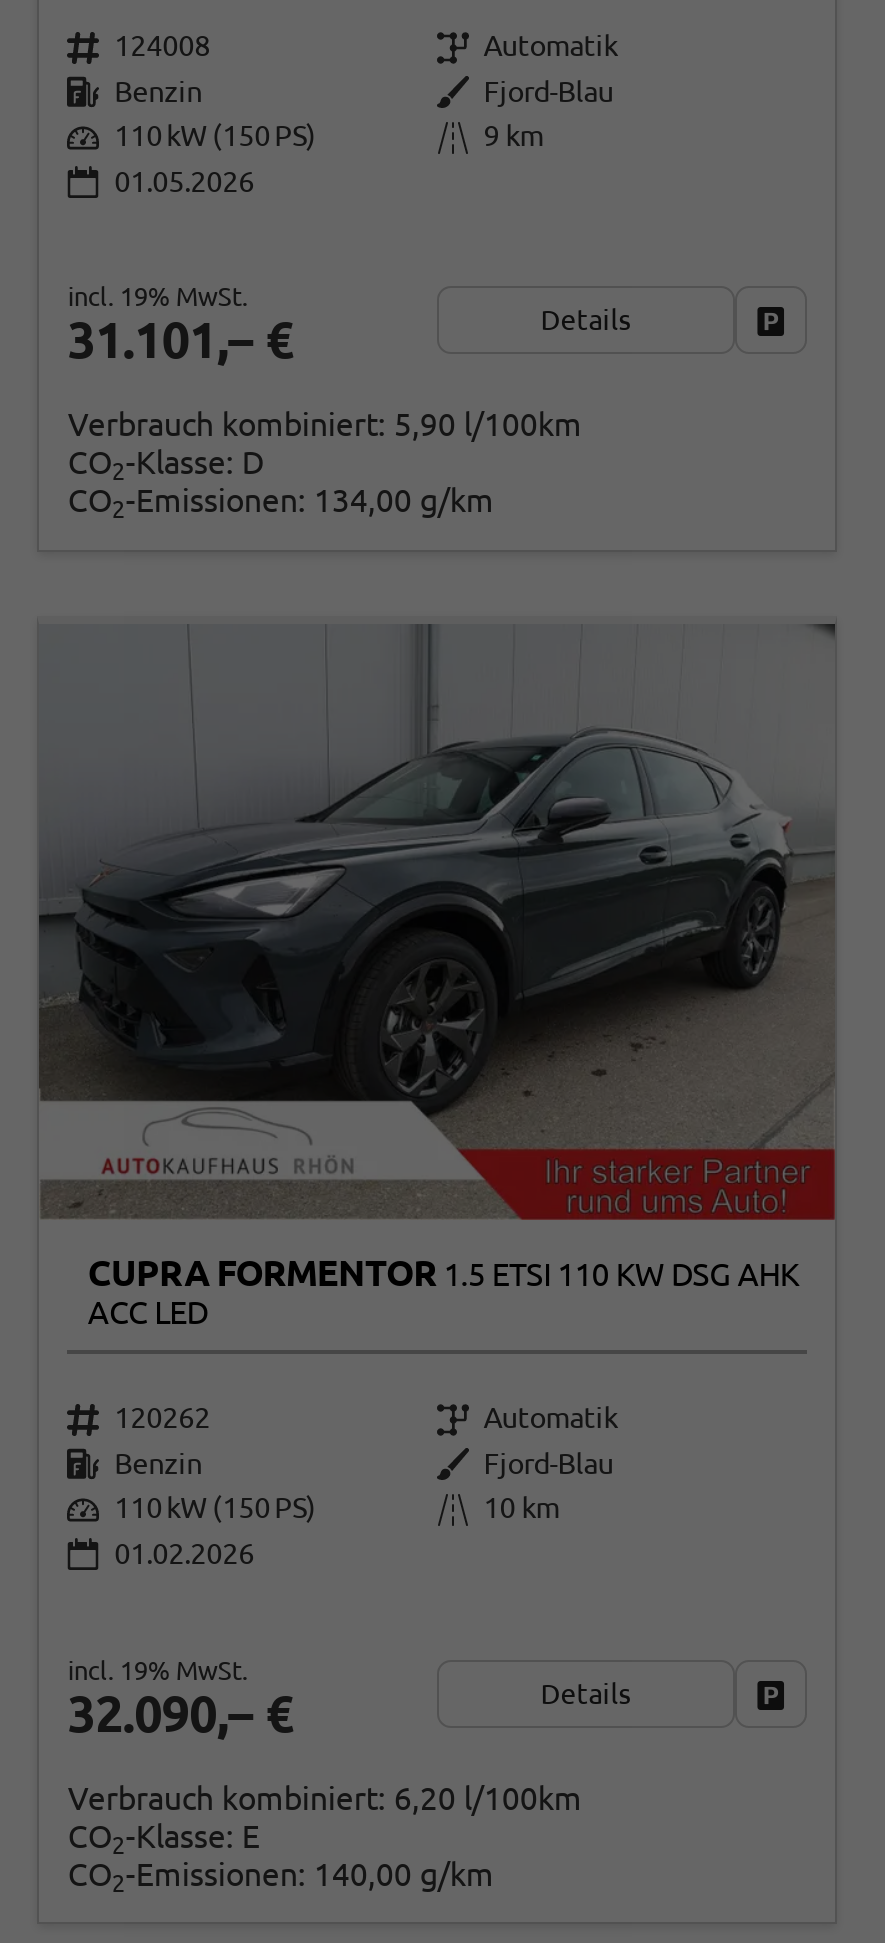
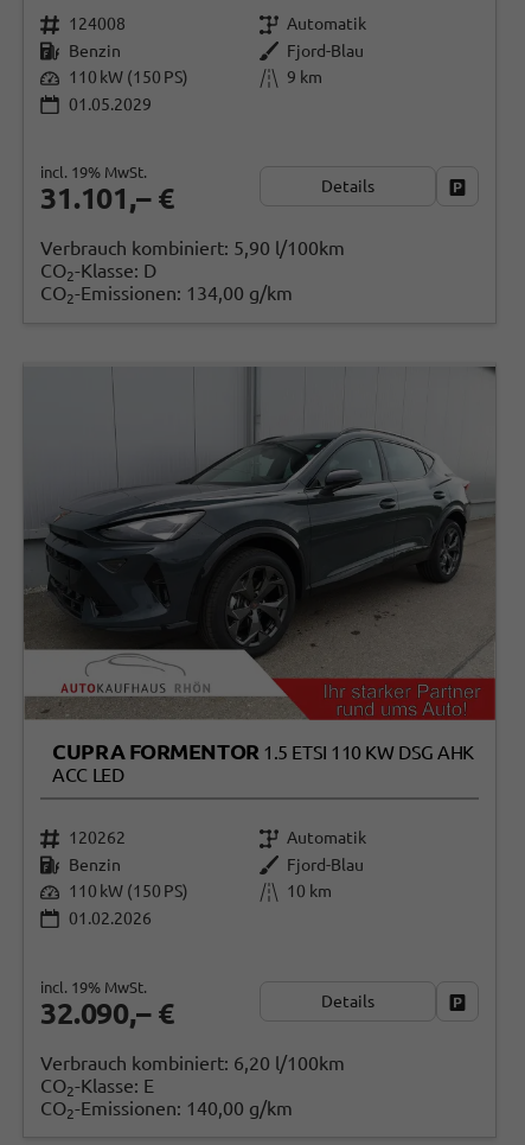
- 01.05.2026
+ 01.05.2029
